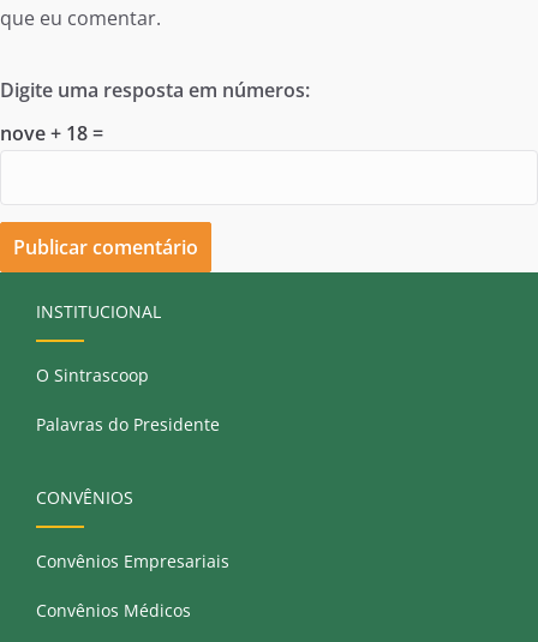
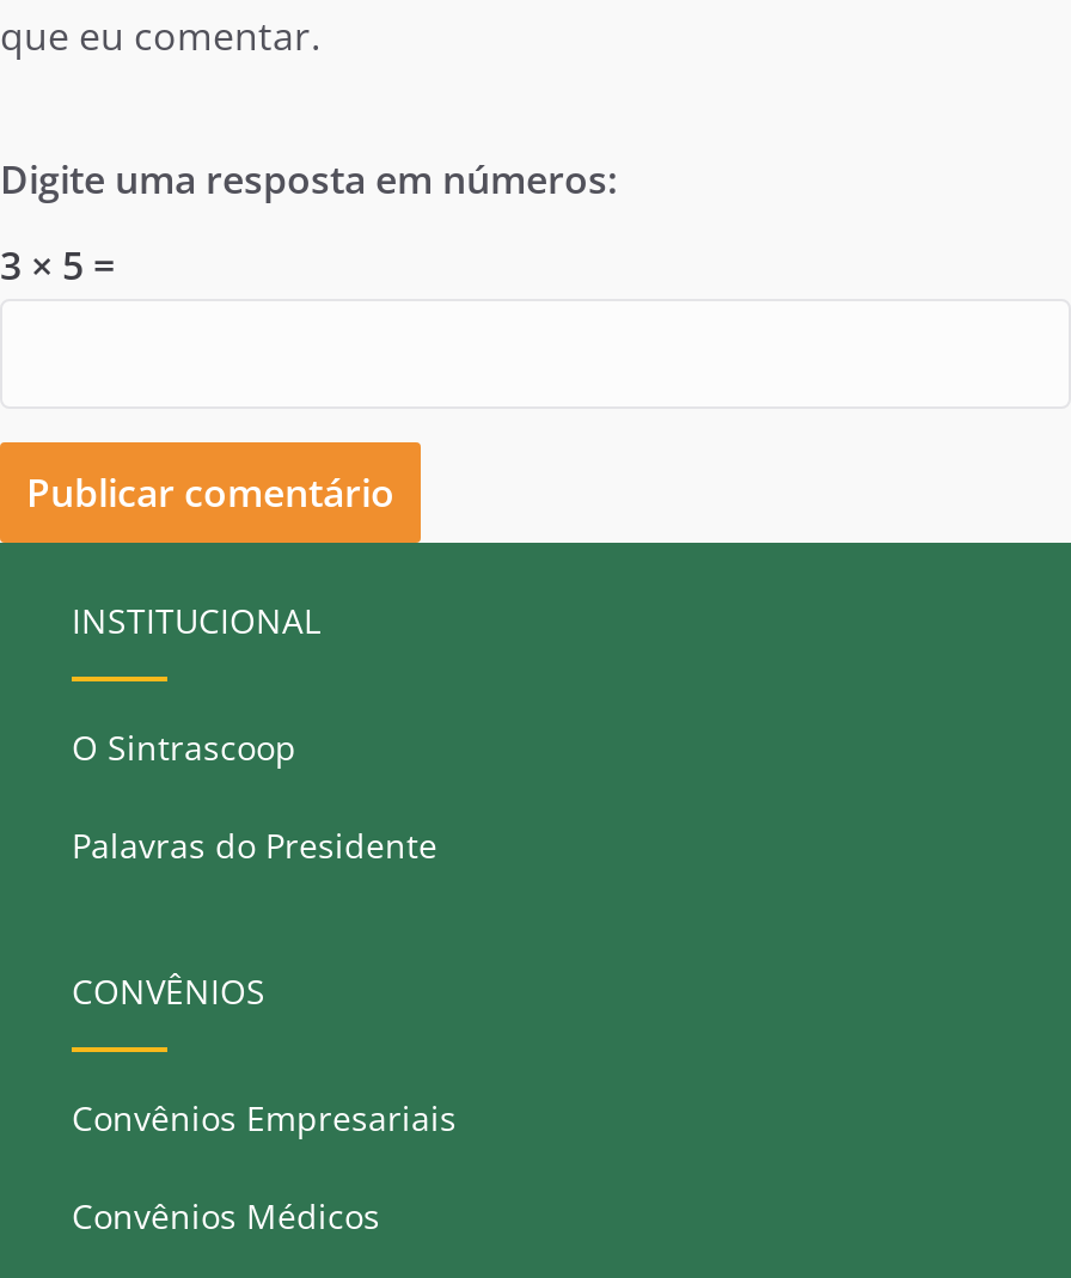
- nove + 18 =
+ 3 × 5 =
